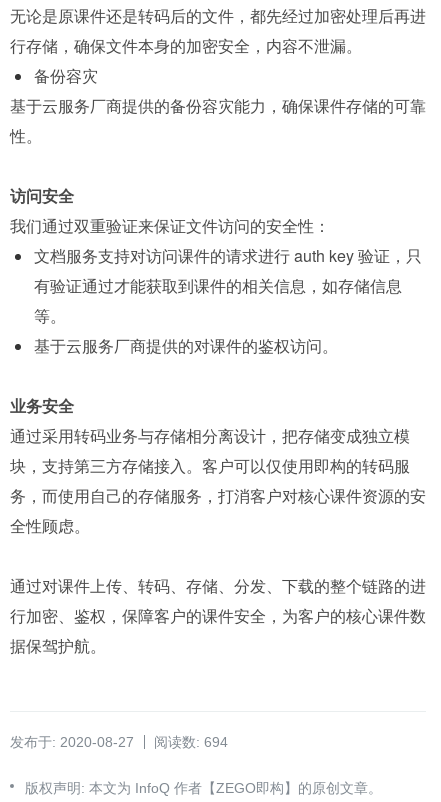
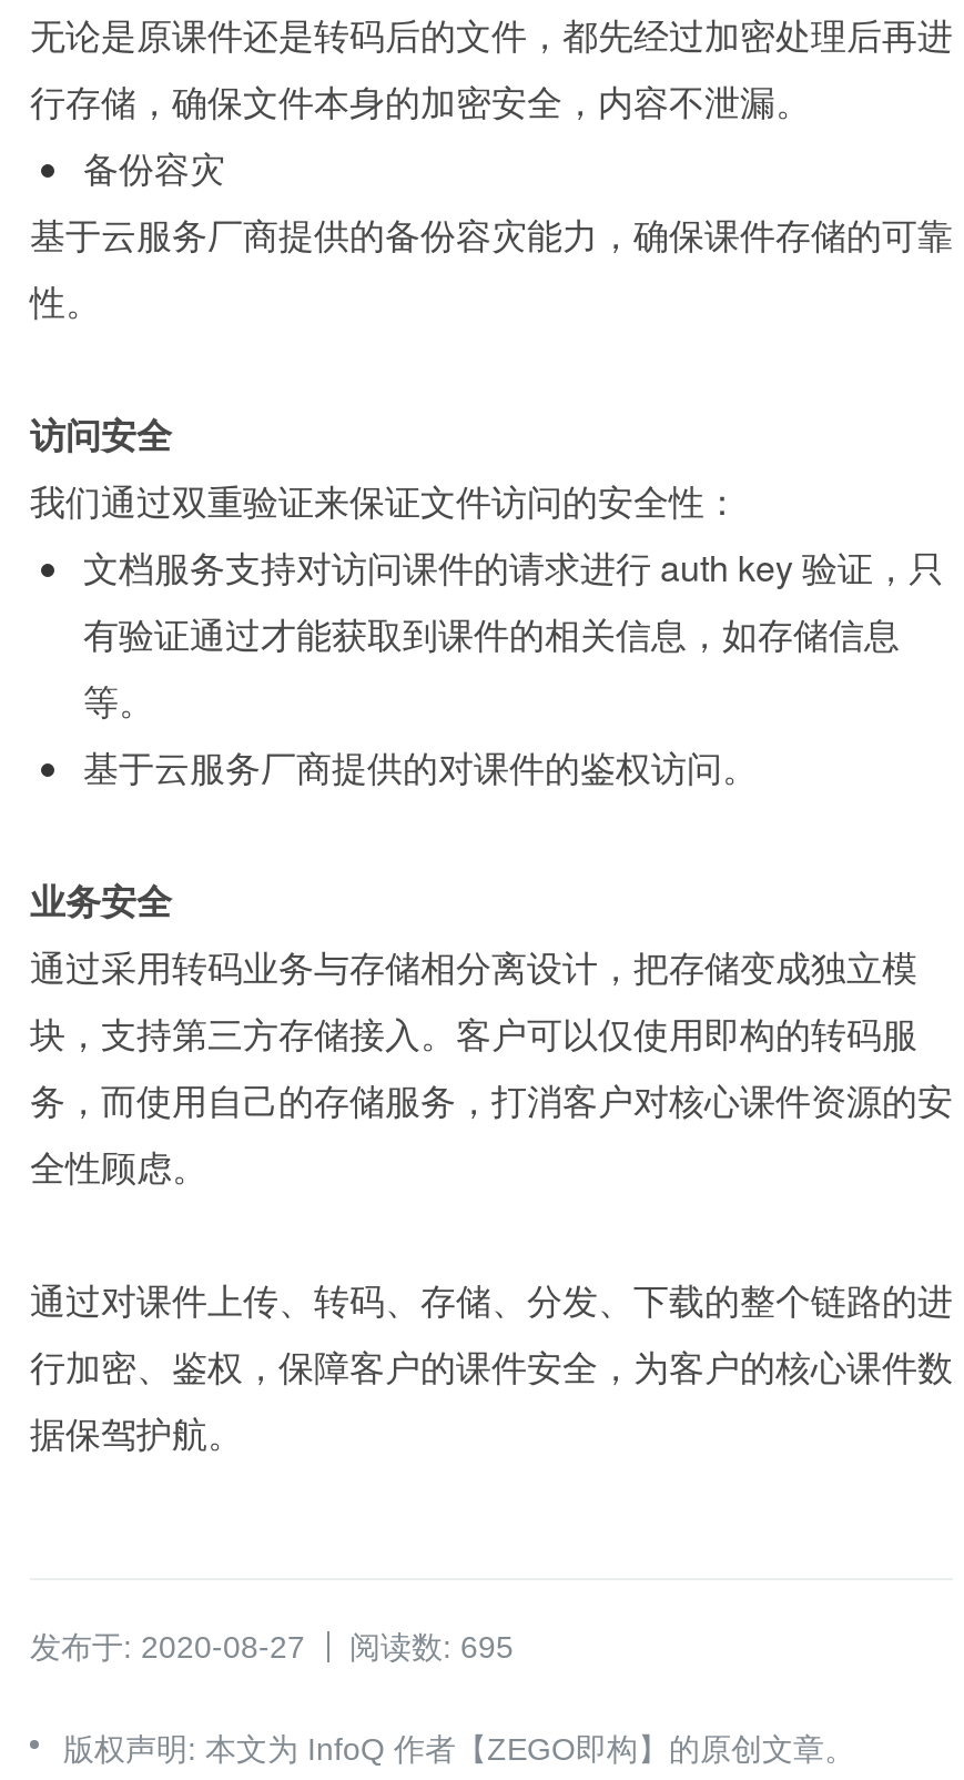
- 发布于: 2020-08-27 阅读数: 694
+ 发布于: 2020-08-27 阅读数: 695
